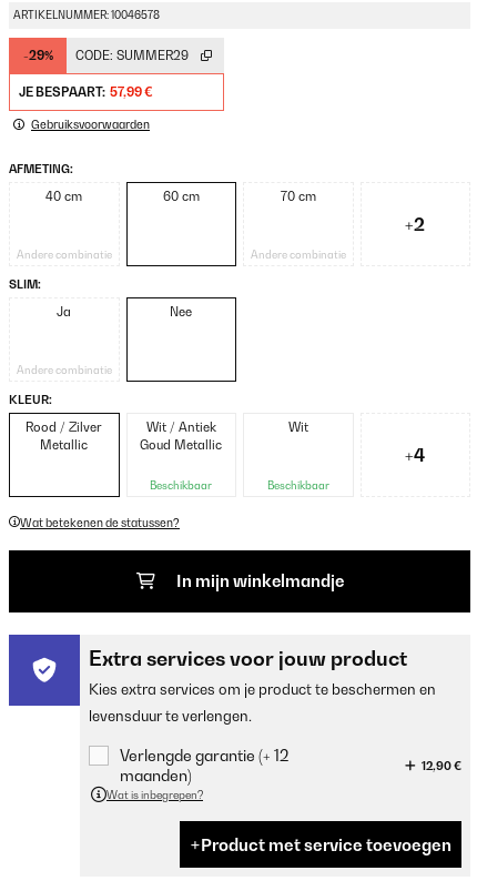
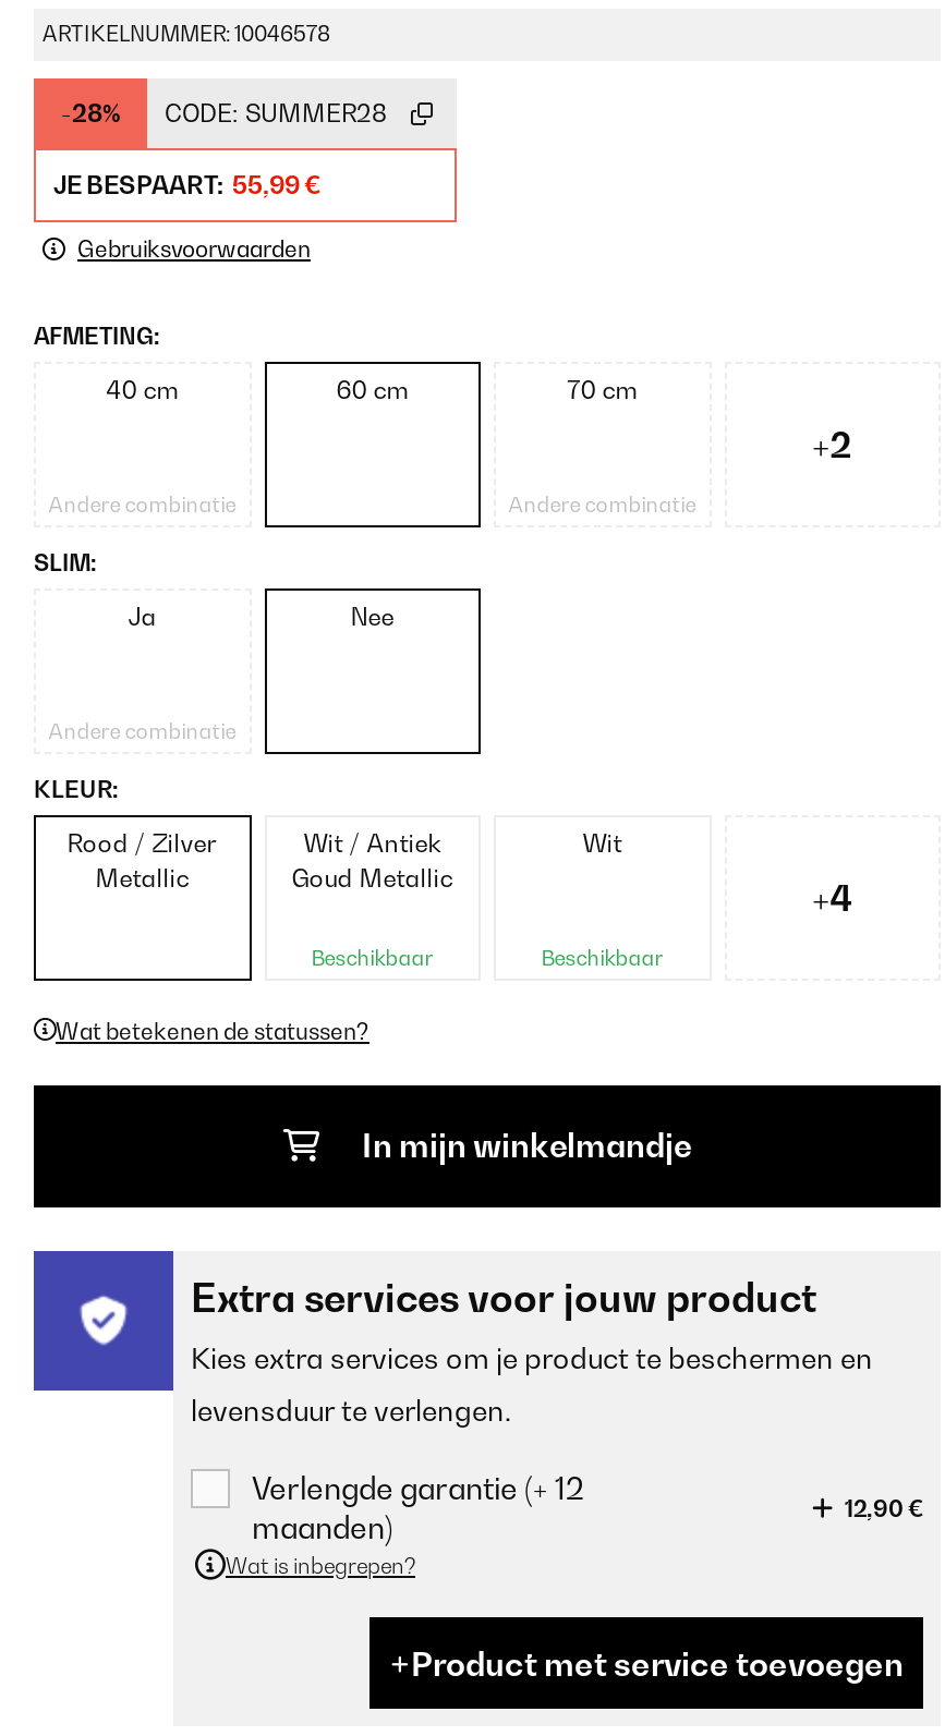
- -29%
+ -28%

- CODE: SUMMER29
+ CODE: SUMMER28

- JE BESPAART: 57,99 €
+ JE BESPAART: 55,99 €
